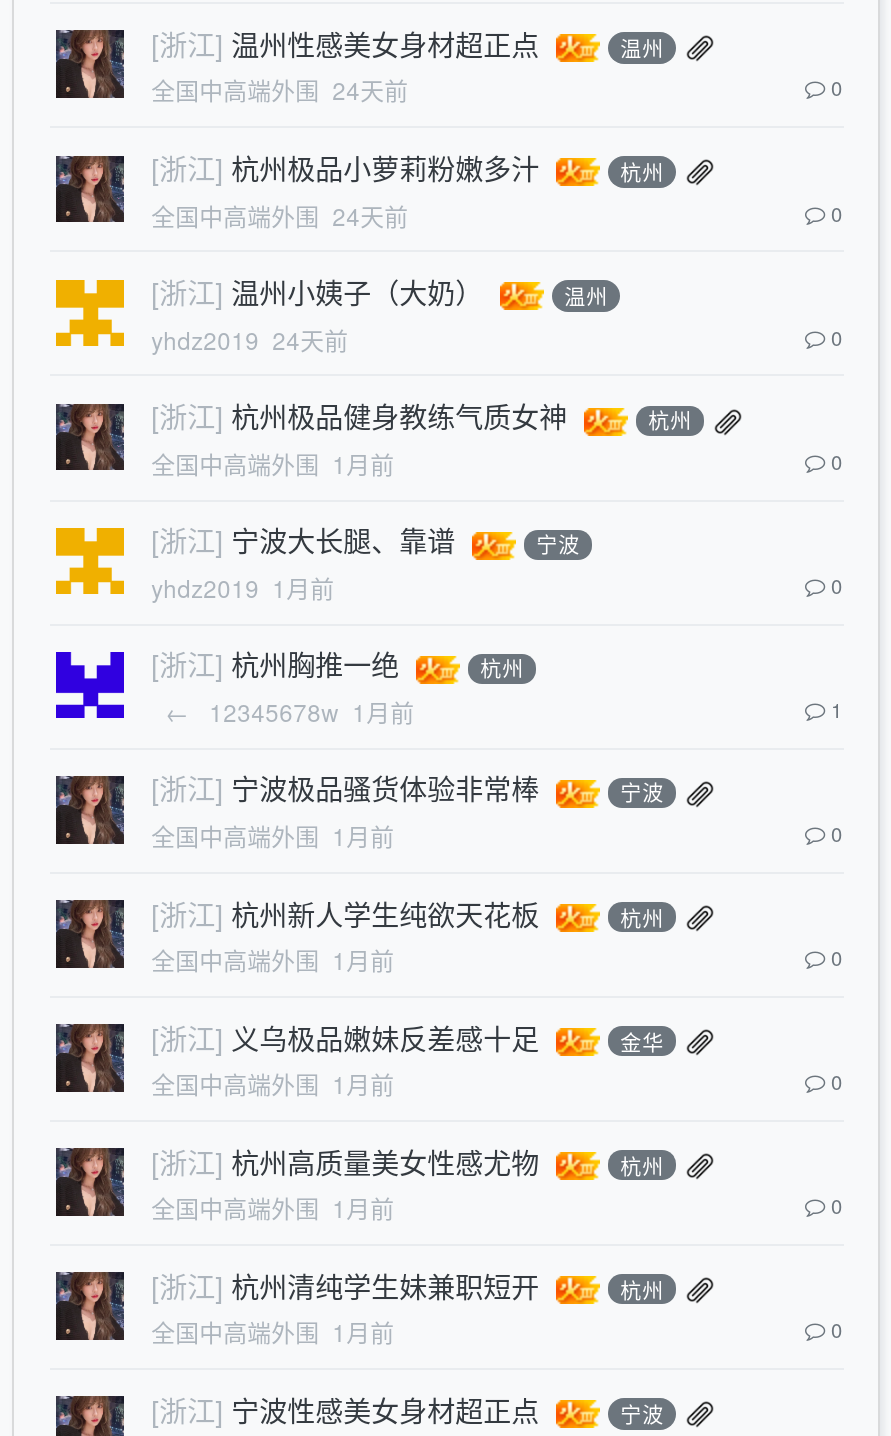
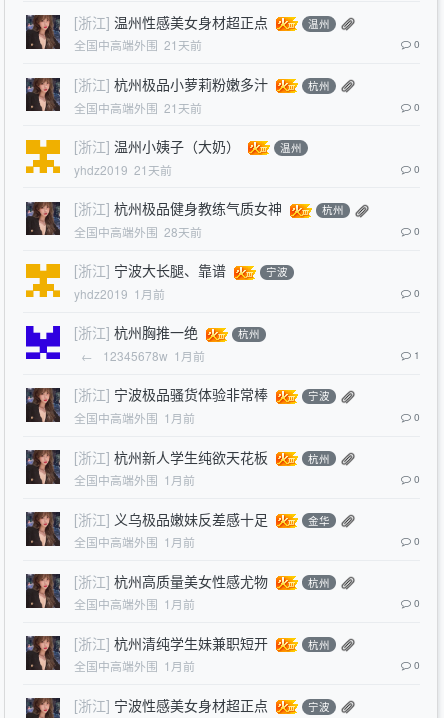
- 全国中高端外围 24天前
+ 全国中高端外围 21天前

- 全国中高端外围 24天前
+ 全国中高端外围 21天前

- yhdz2019 24天前
+ yhdz2019 21天前

- 全国中高端外围 1月前
+ 全国中高端外围 28天前
